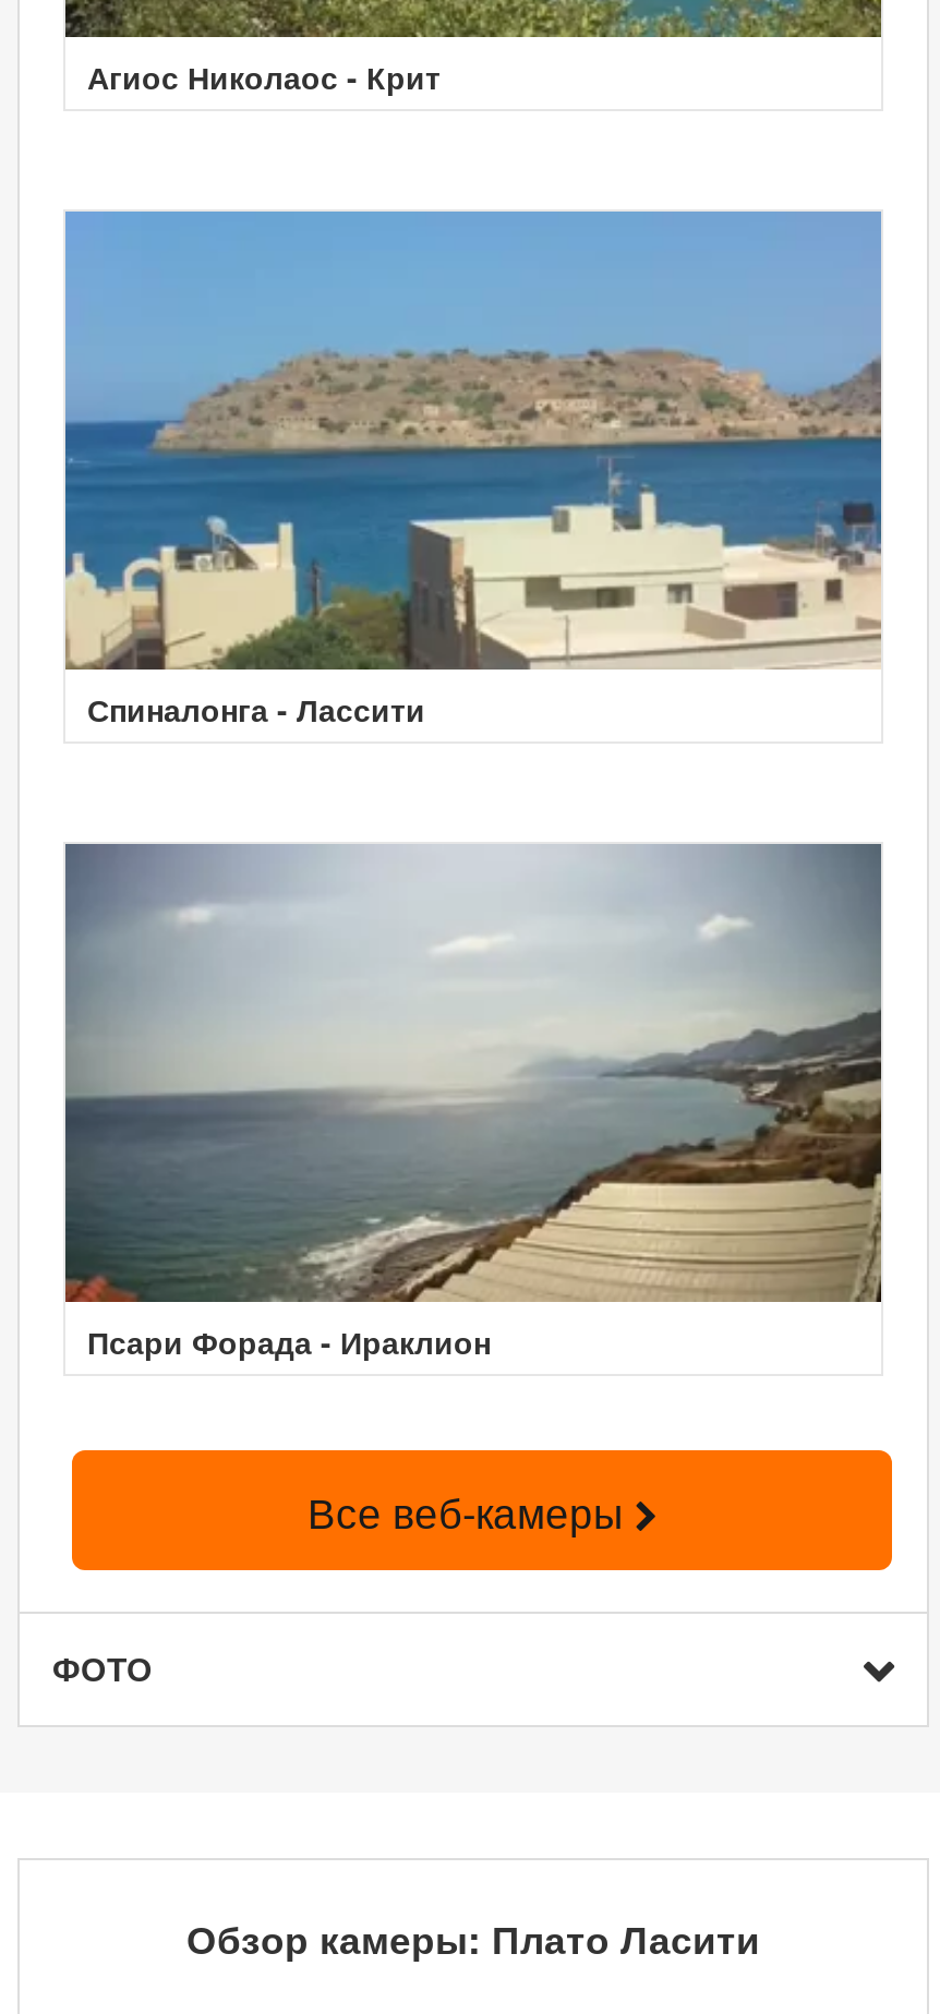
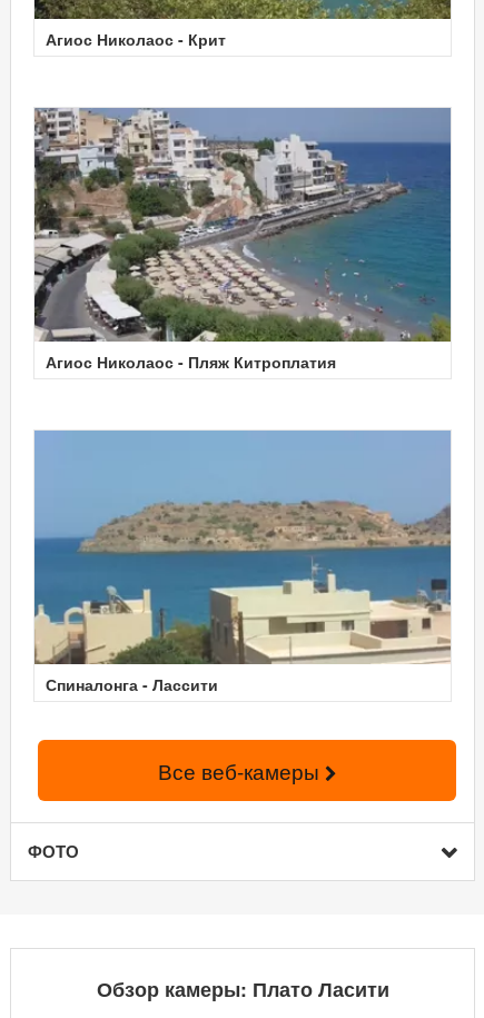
+ [image]
+ Агиос Николаос - Пляж Китроплатия

moved down: [image] | Спиналонга - Лассити

- [image]
- Псари Форада - Ираклион
